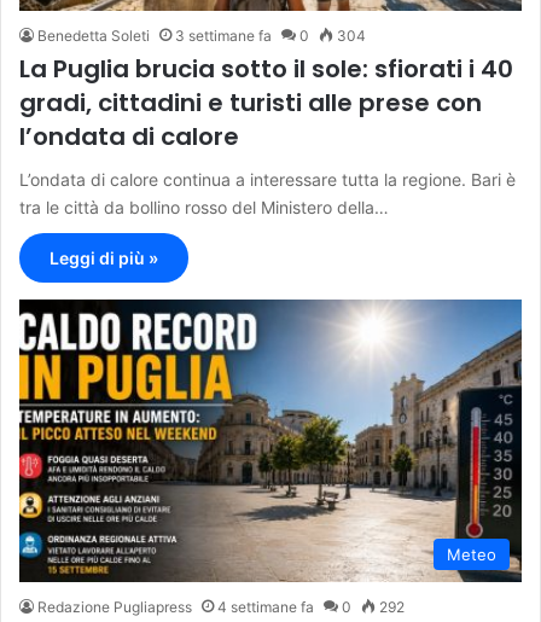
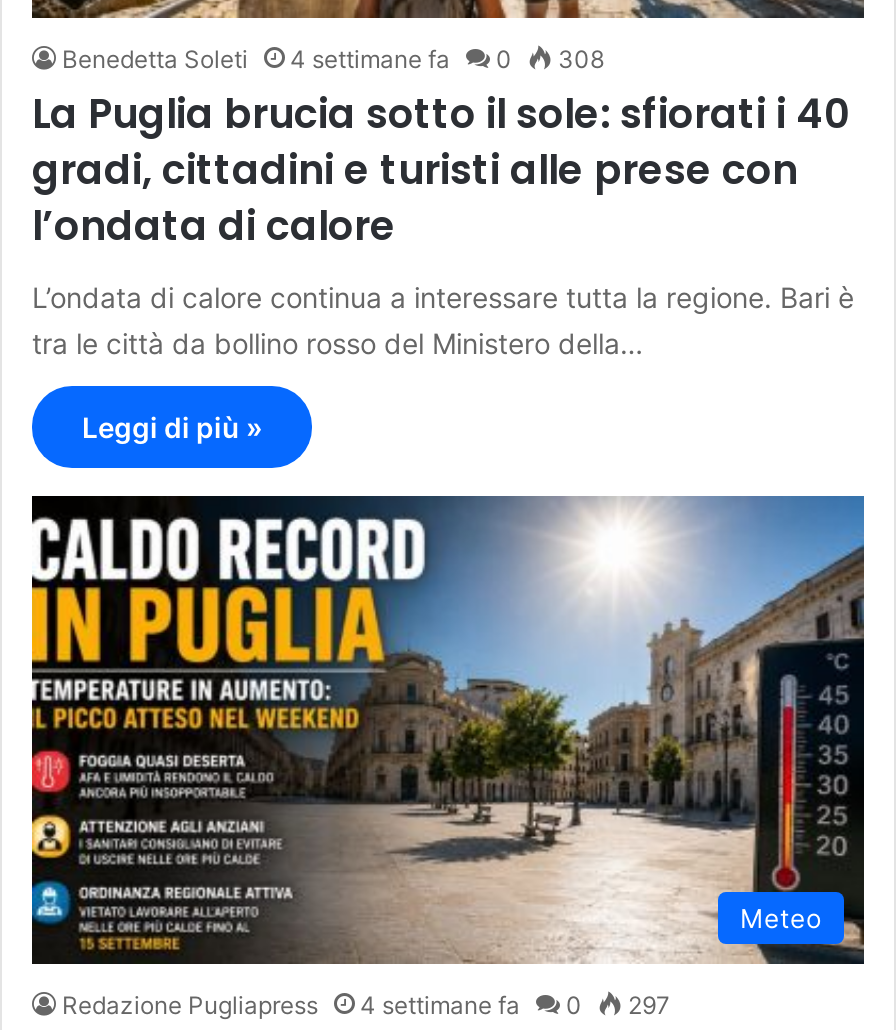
- 3 settimane fa
+ 4 settimane fa

- 304
+ 308

- Redazione Pugliapress 4 settimane fa 0 292
+ Redazione Pugliapress 4 settimane fa 0 297
